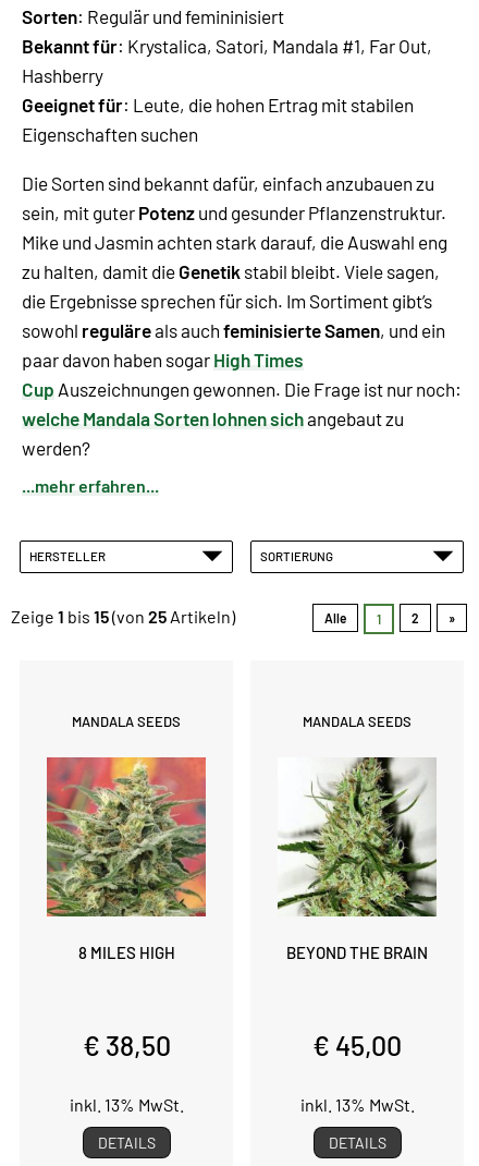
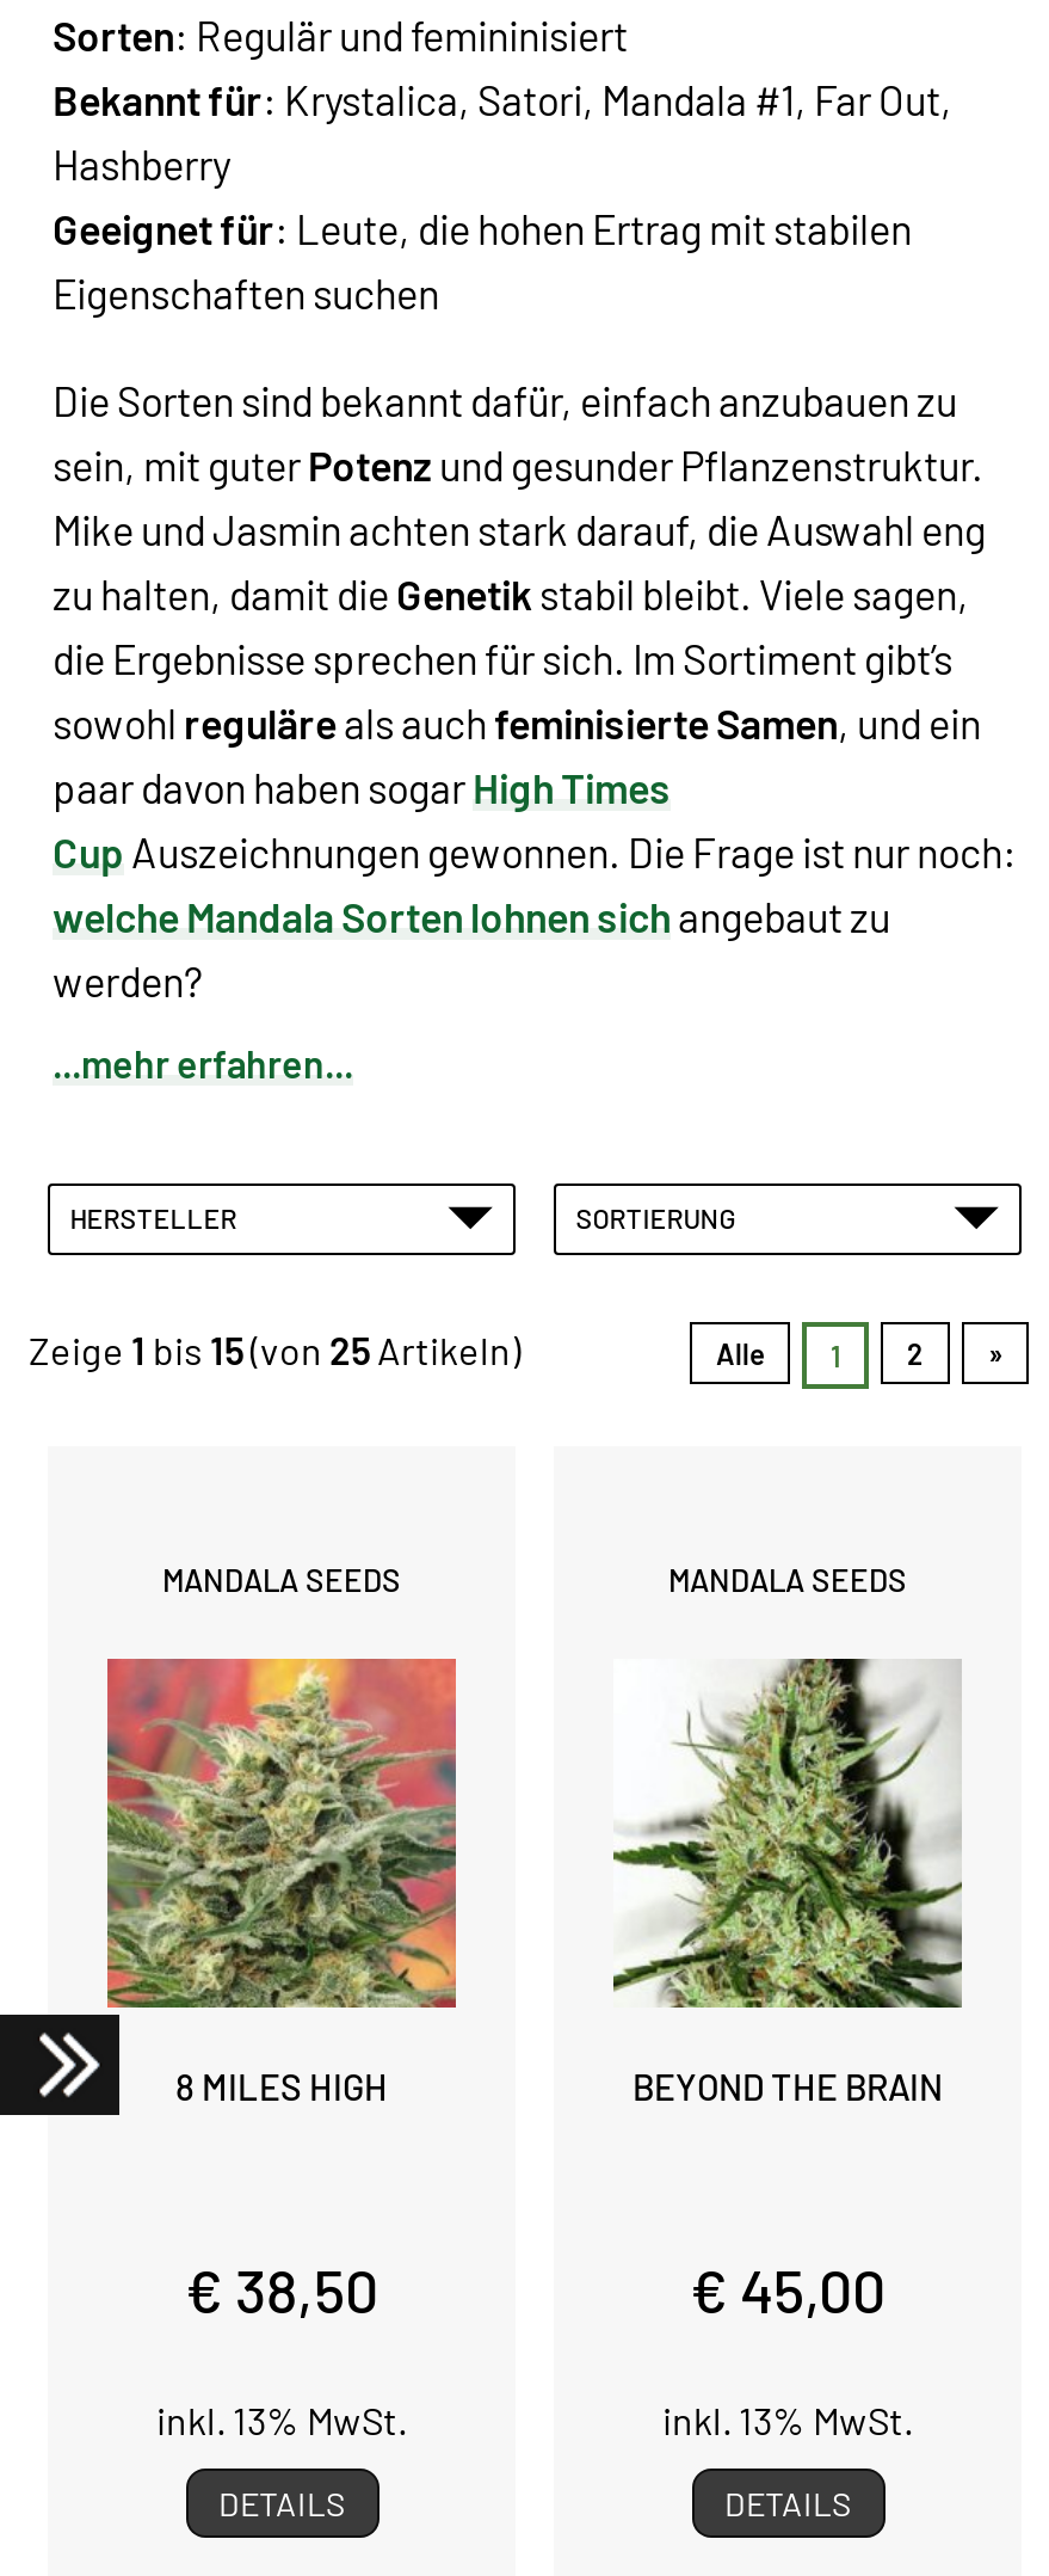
+ [image]
